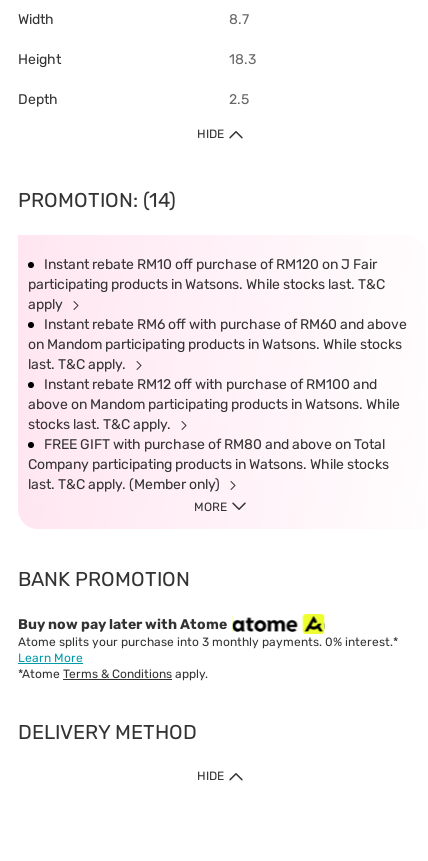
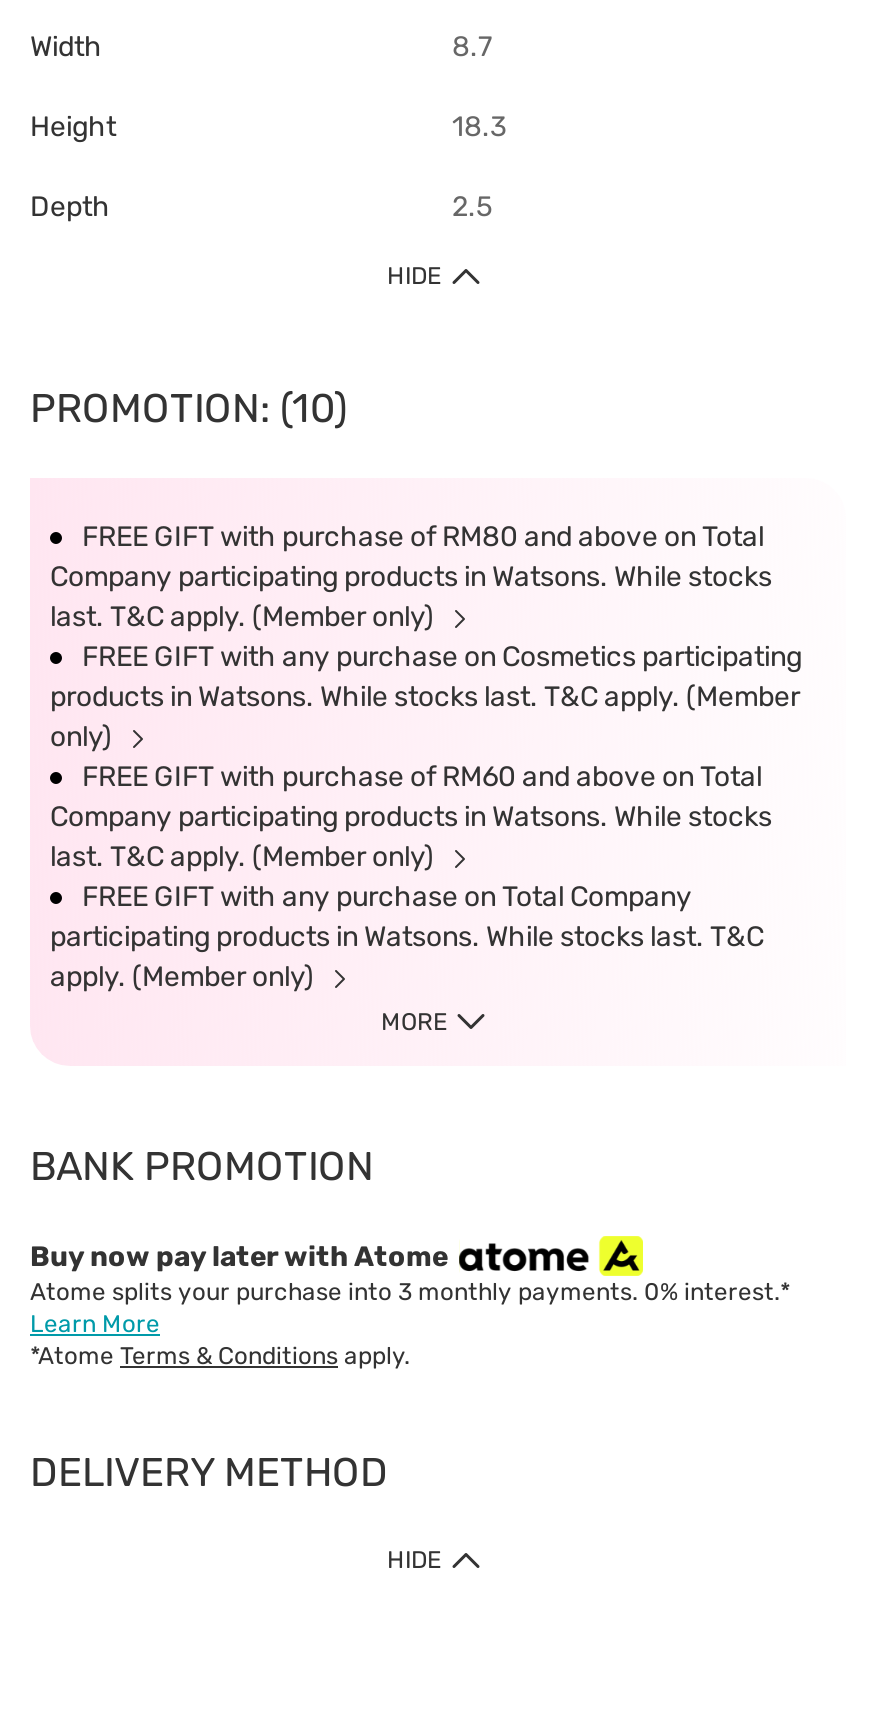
- PROMOTION: (14)
- Instant rebate RM10 off purchase of RM120 on J Fair
- apply
- Instant rebate RM6 off with purchase of RM60 and above
- on Mandom participating products in Watsons. While stocks
- last. T&C apply.
- Instant rebate RM12 off with purchase of RM100 and
- above on Mandom participating products in Watsons. While
- stocks last. T&C apply.
+ PROMOTION: (10)

moved down: participating products in Watsons. While stocks last. T&C

moved up: FREE GIFT with purchase of RM80 and above on Total | Company participating products in Watsons. While stocks | last. T&C apply. (Member only)

+ FREE GIFT with any purchase on Cosmetics participating
+ products in Watsons. While stocks last. T&C apply. (Member
+ only)
+ FREE GIFT with purchase of RM60 and above on Total
+ Company participating products in Watsons. While stocks
+ last. T&C apply. (Member only)
+ FREE GIFT with any purchase on Total Company
+ apply. (Member only)
